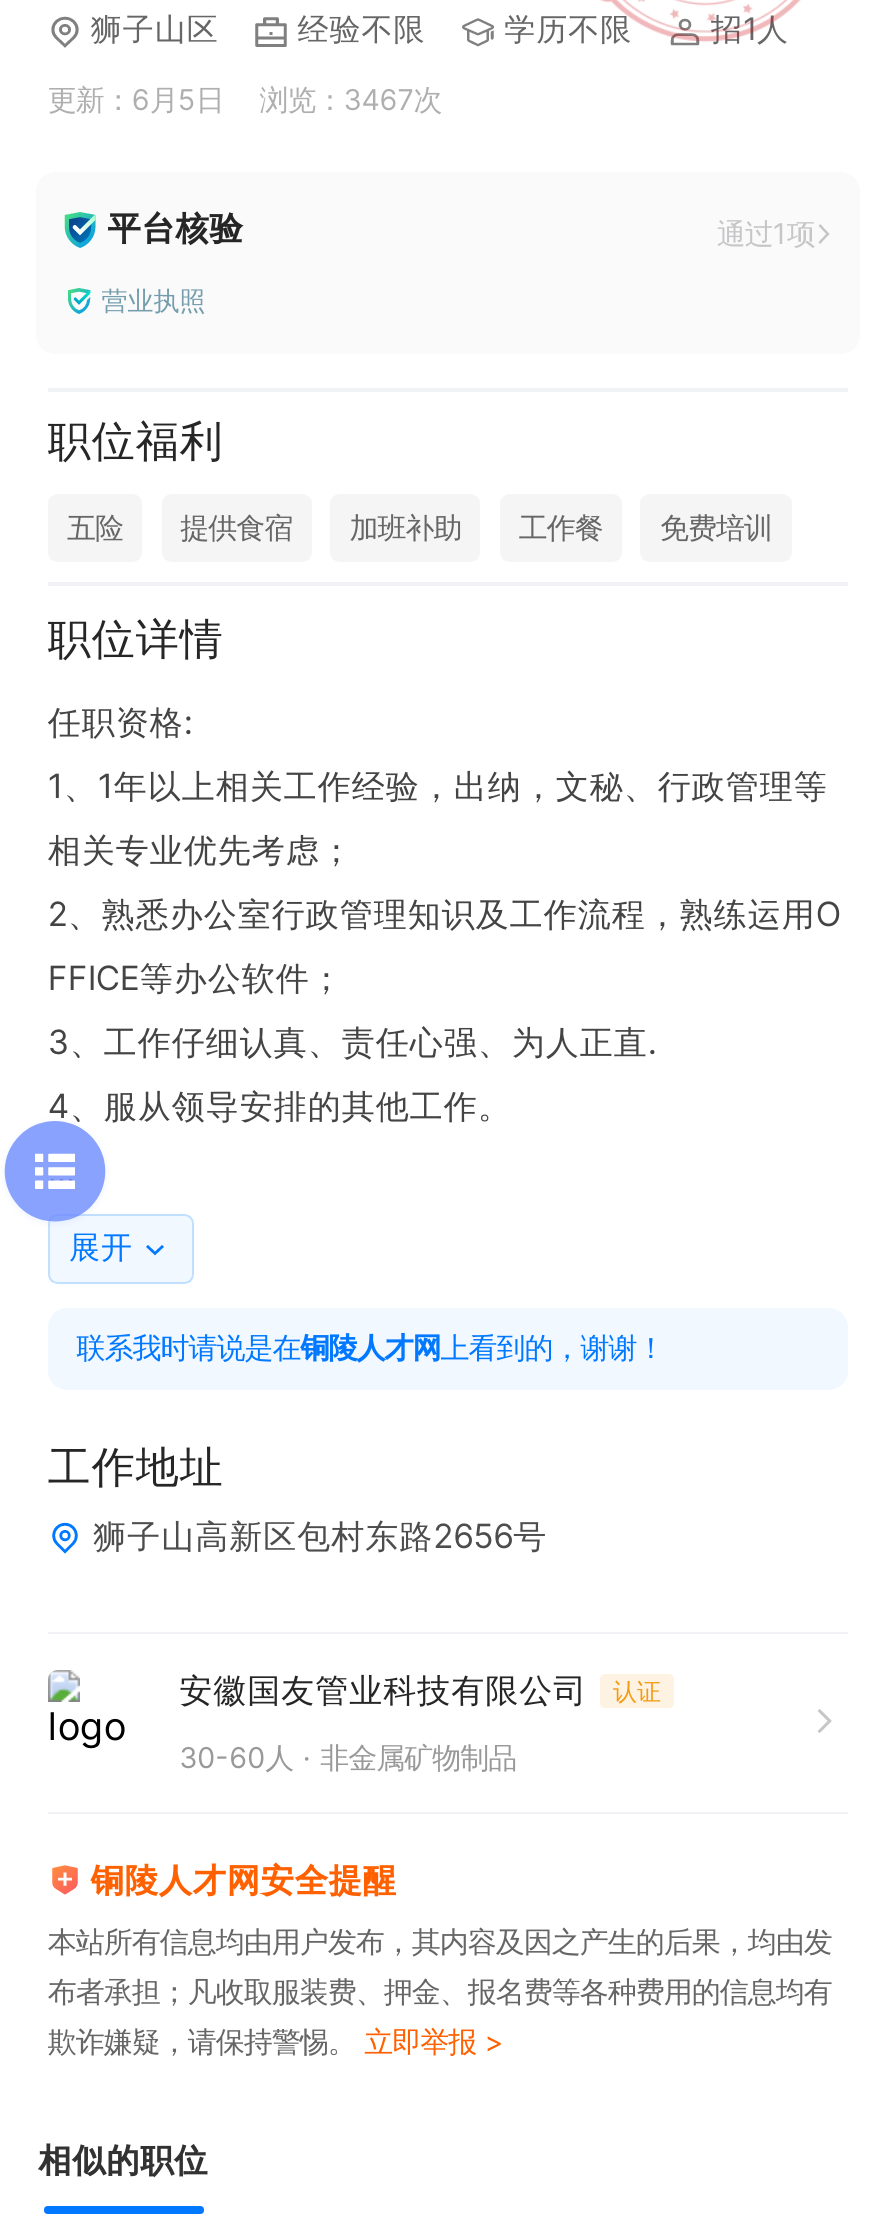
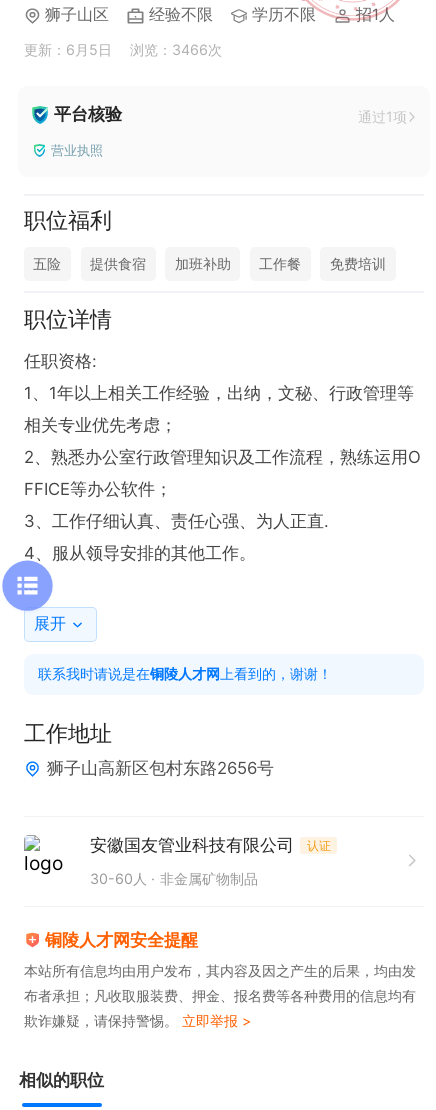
- 更新：6月5日 浏览：3467次
+ 更新：6月5日 浏览：3466次
